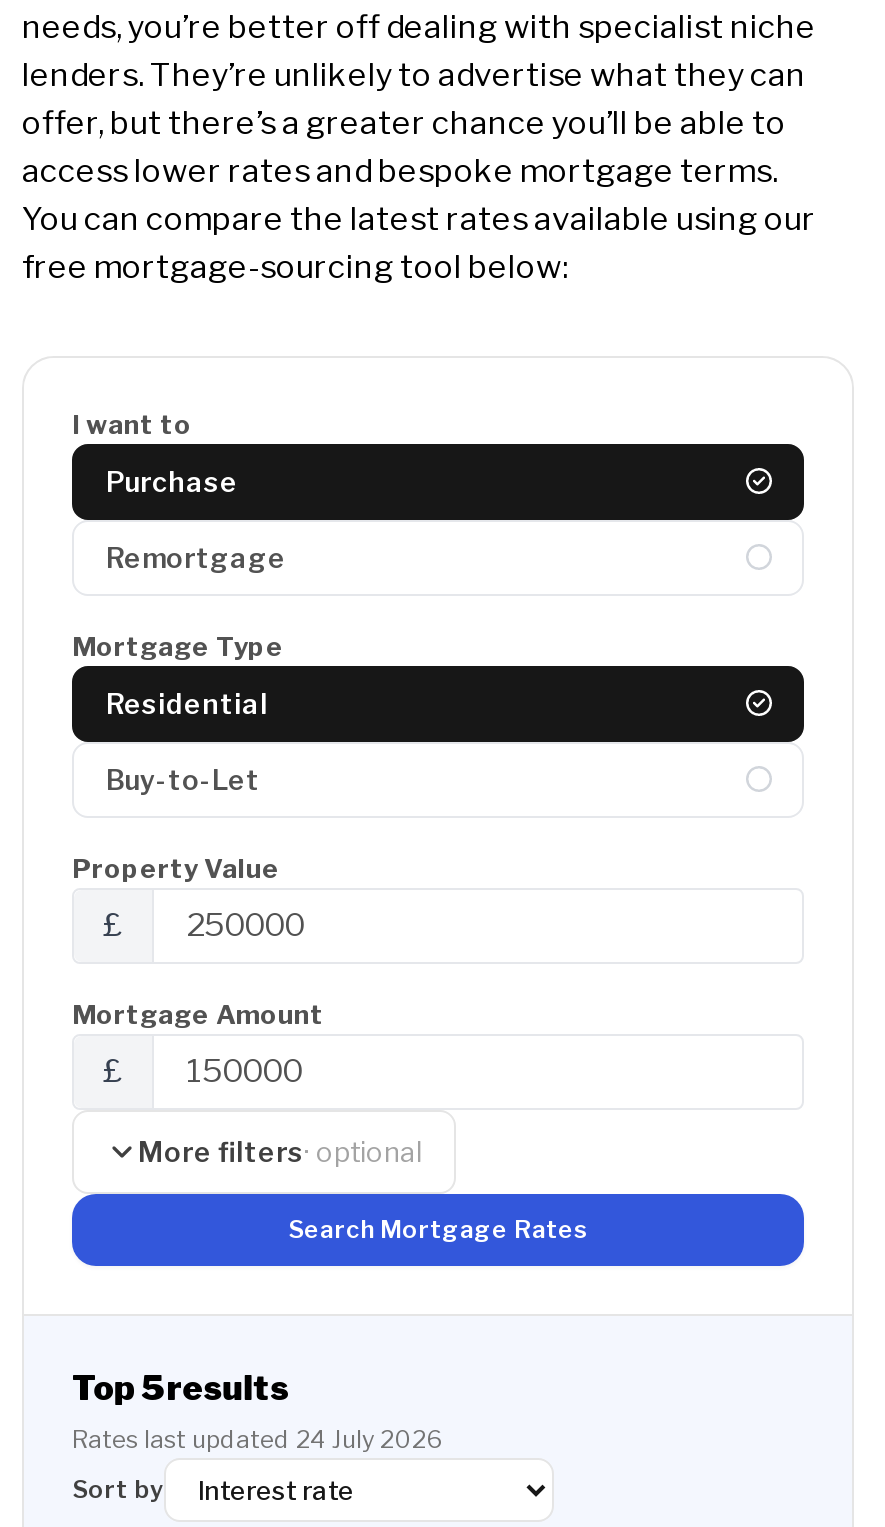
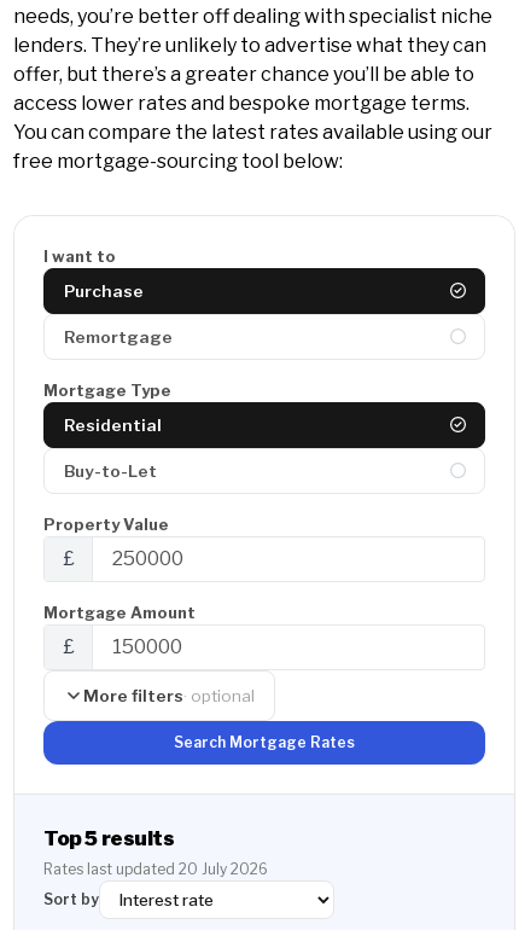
- Rates last updated 24 July 2026
+ Rates last updated 20 July 2026
